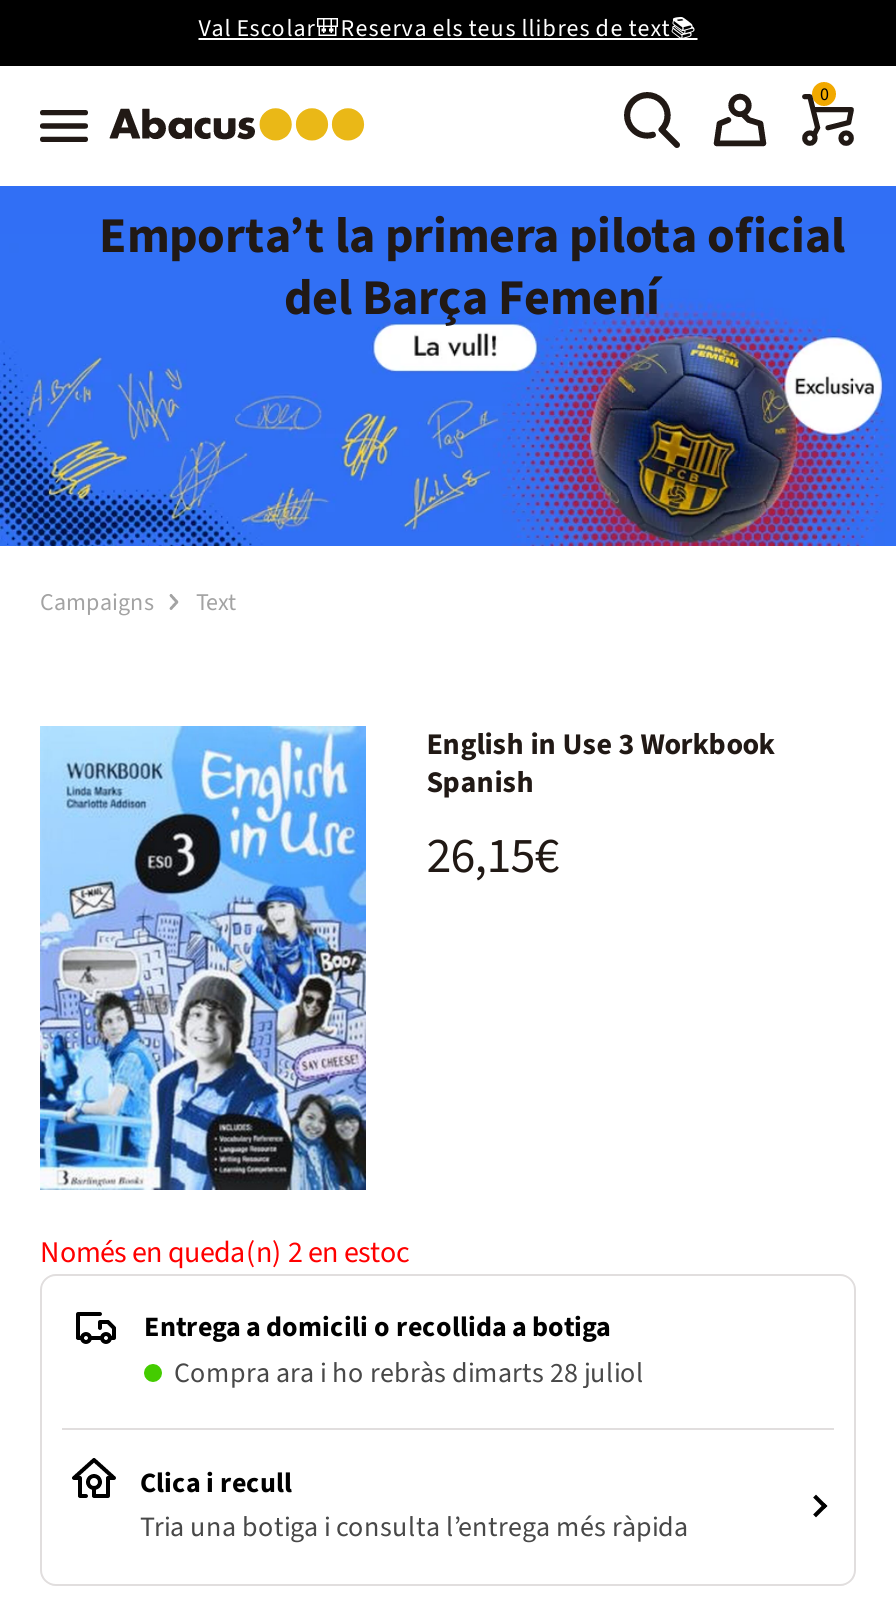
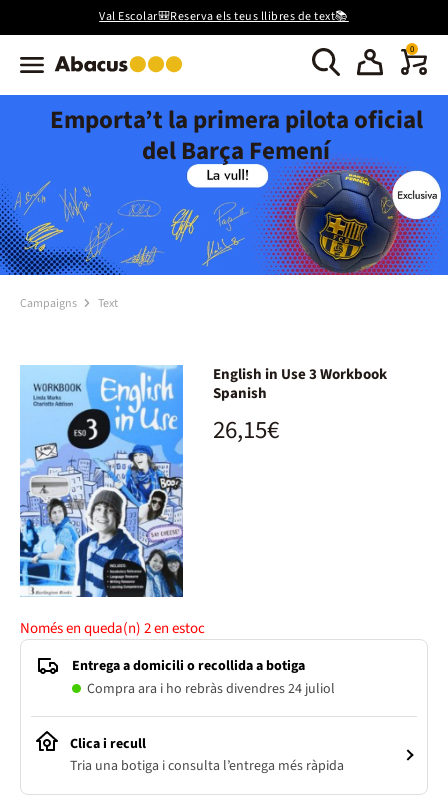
- Compra ara i ho rebràs dimarts 28 juliol
+ Compra ara i ho rebràs divendres 24 juliol
